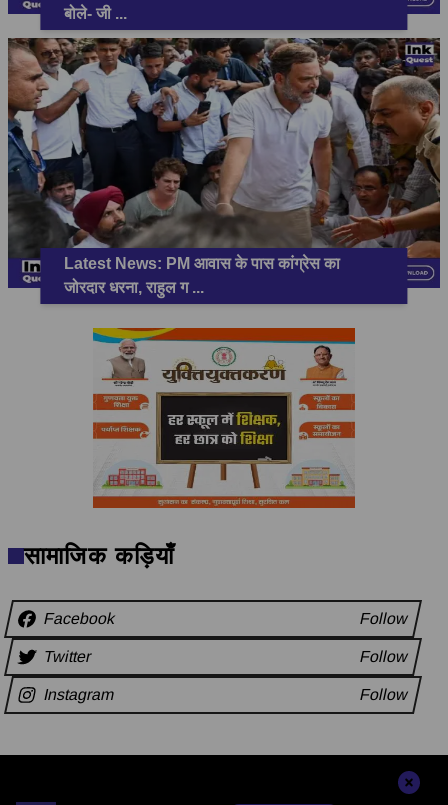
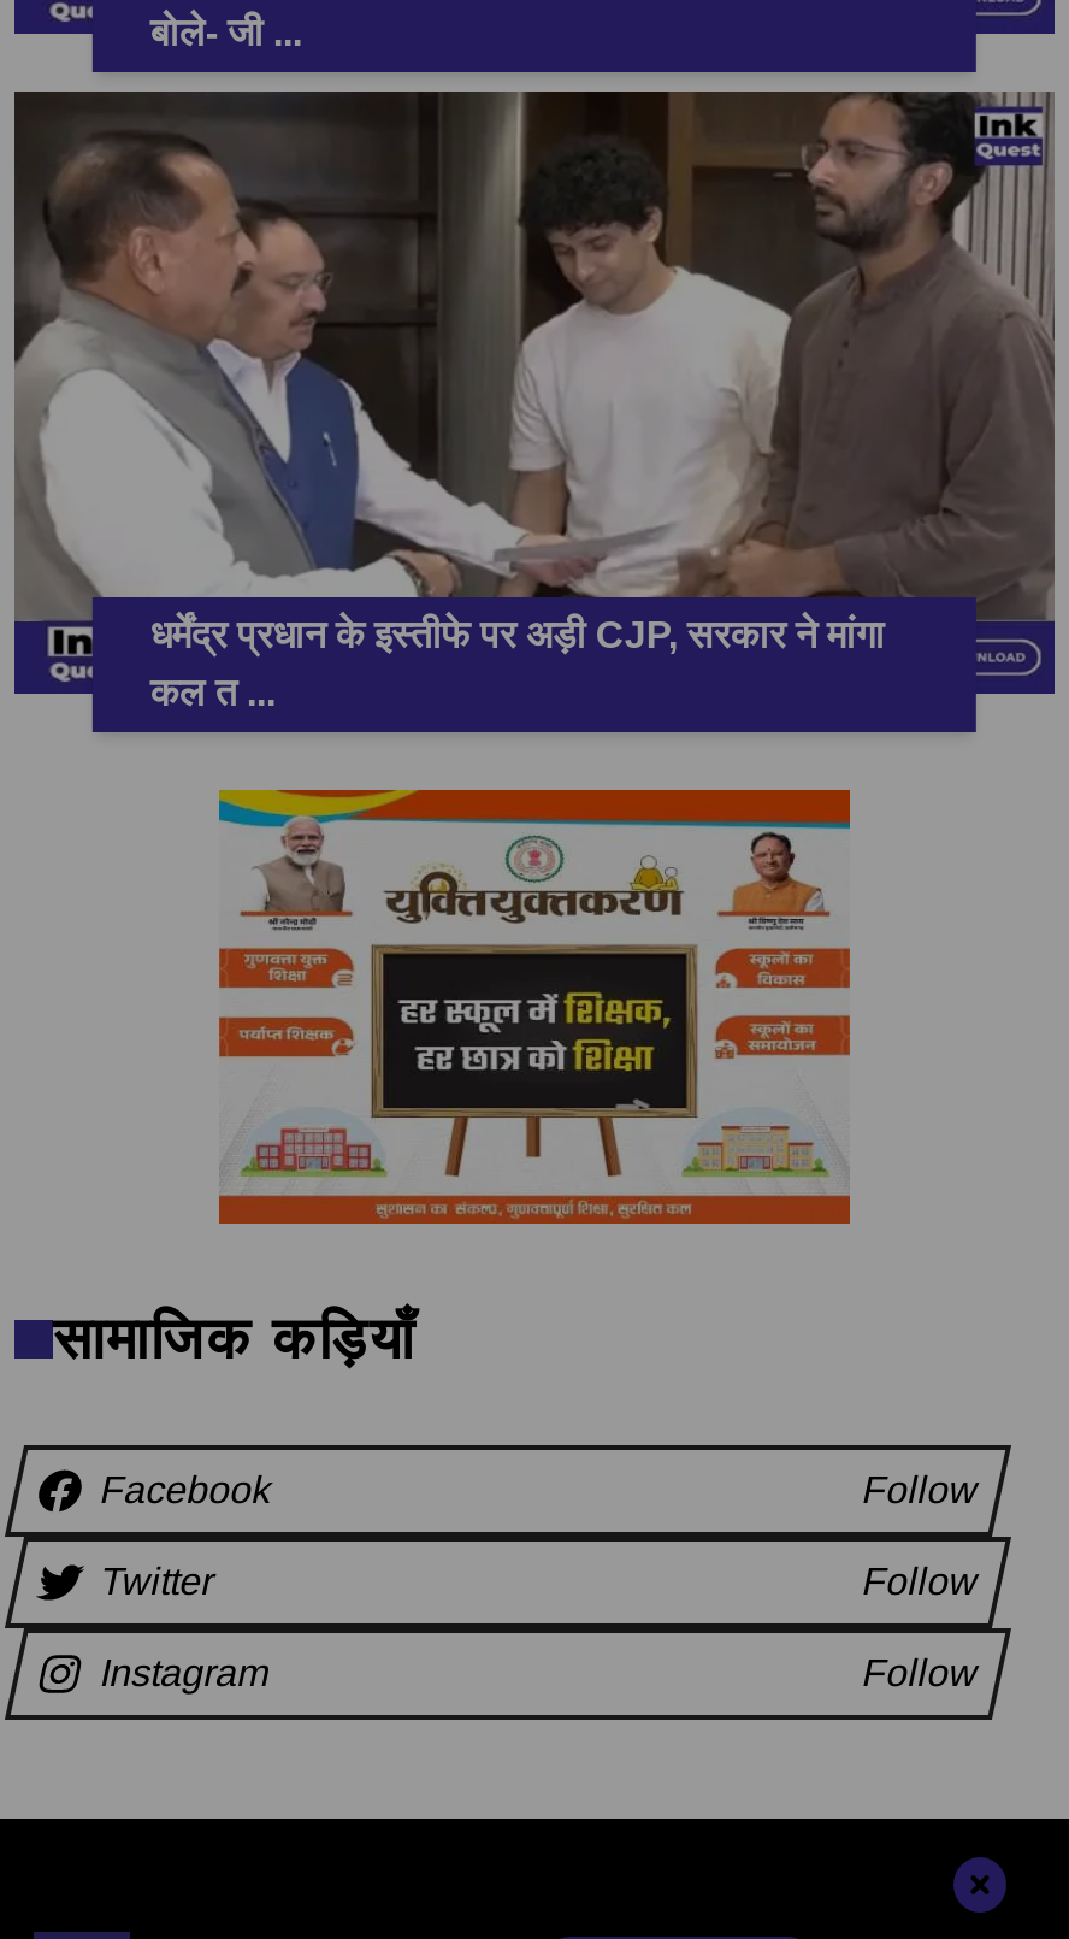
- [image]
- Latest News: PM आवास के पास कांग्रेस का
- जोरदार धरना, राहुल ग...
+ [image]
+ धर्मेंद्र प्रधान के इस्तीफे पर अड़ी CJP, सरकार ने मांगा
+ कल त...
